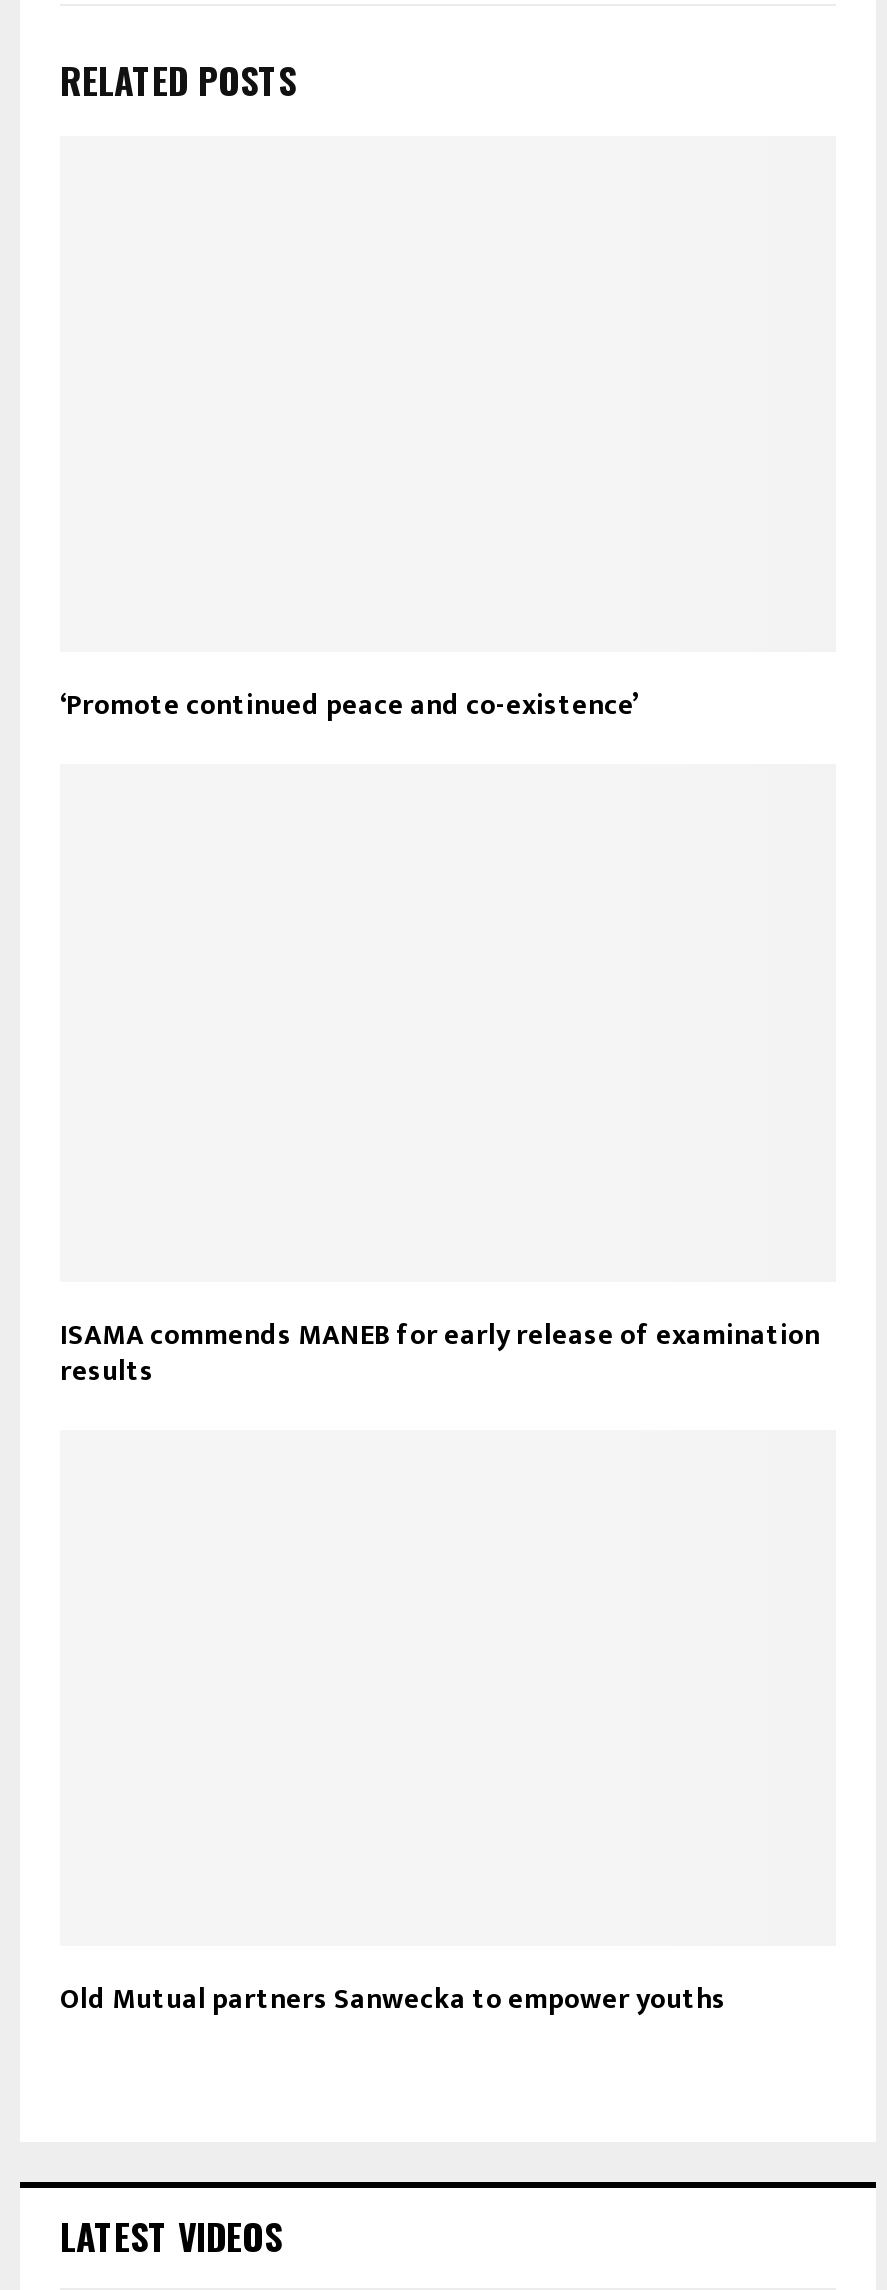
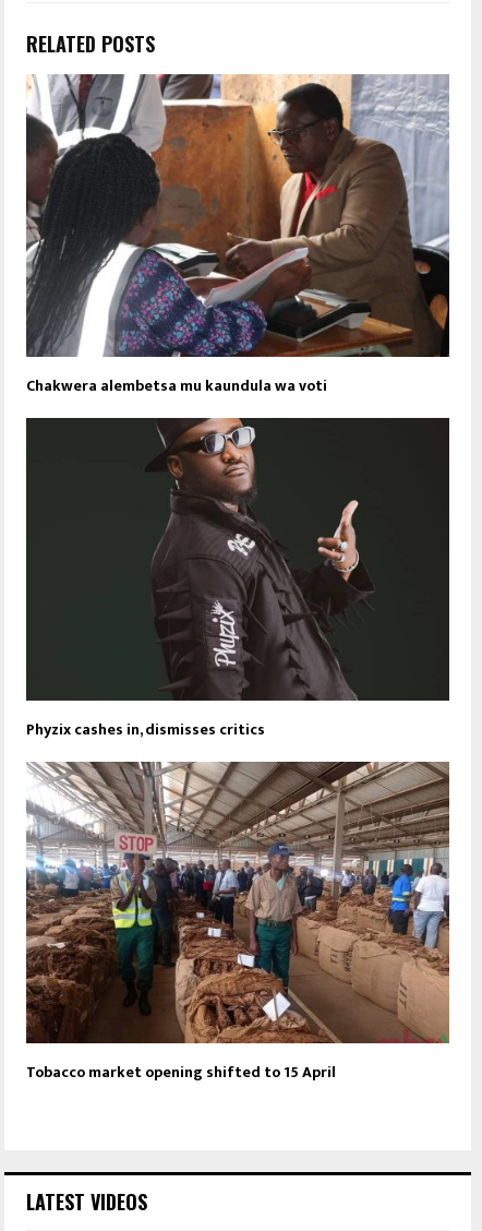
+ [image]

+ [image]

+ [image]

- ‘Promote continued peace and co-existence’
+ Chakwera alembetsa mu kaundula wa voti

- ISAMA commends MANEB for early release of examination
- results
+ Phyzix cashes in, dismisses critics

- Old Mutual partners Sanwecka to empower youths
+ Tobacco market opening shifted to 15 April
